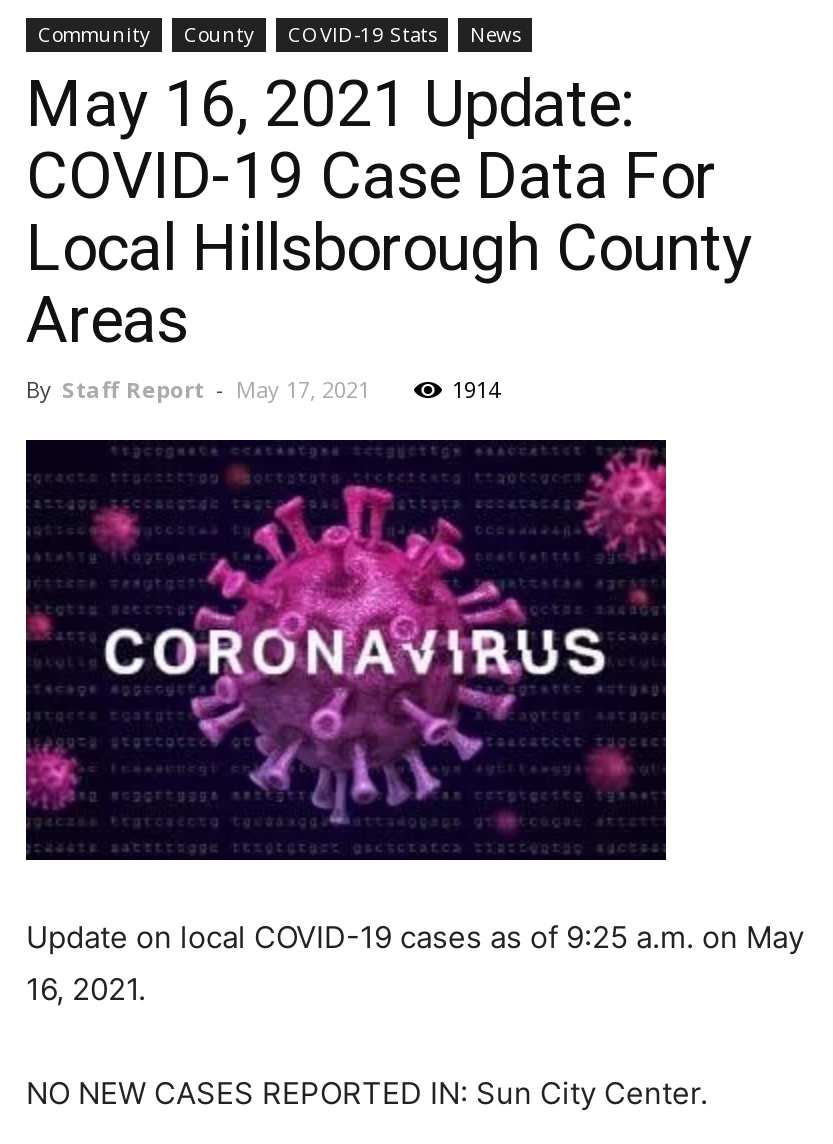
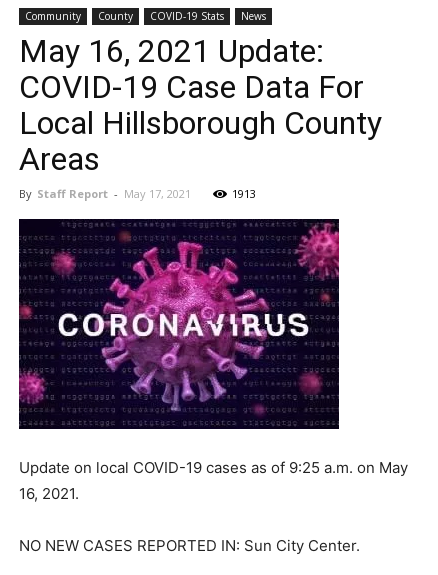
- 1914
+ 1913
